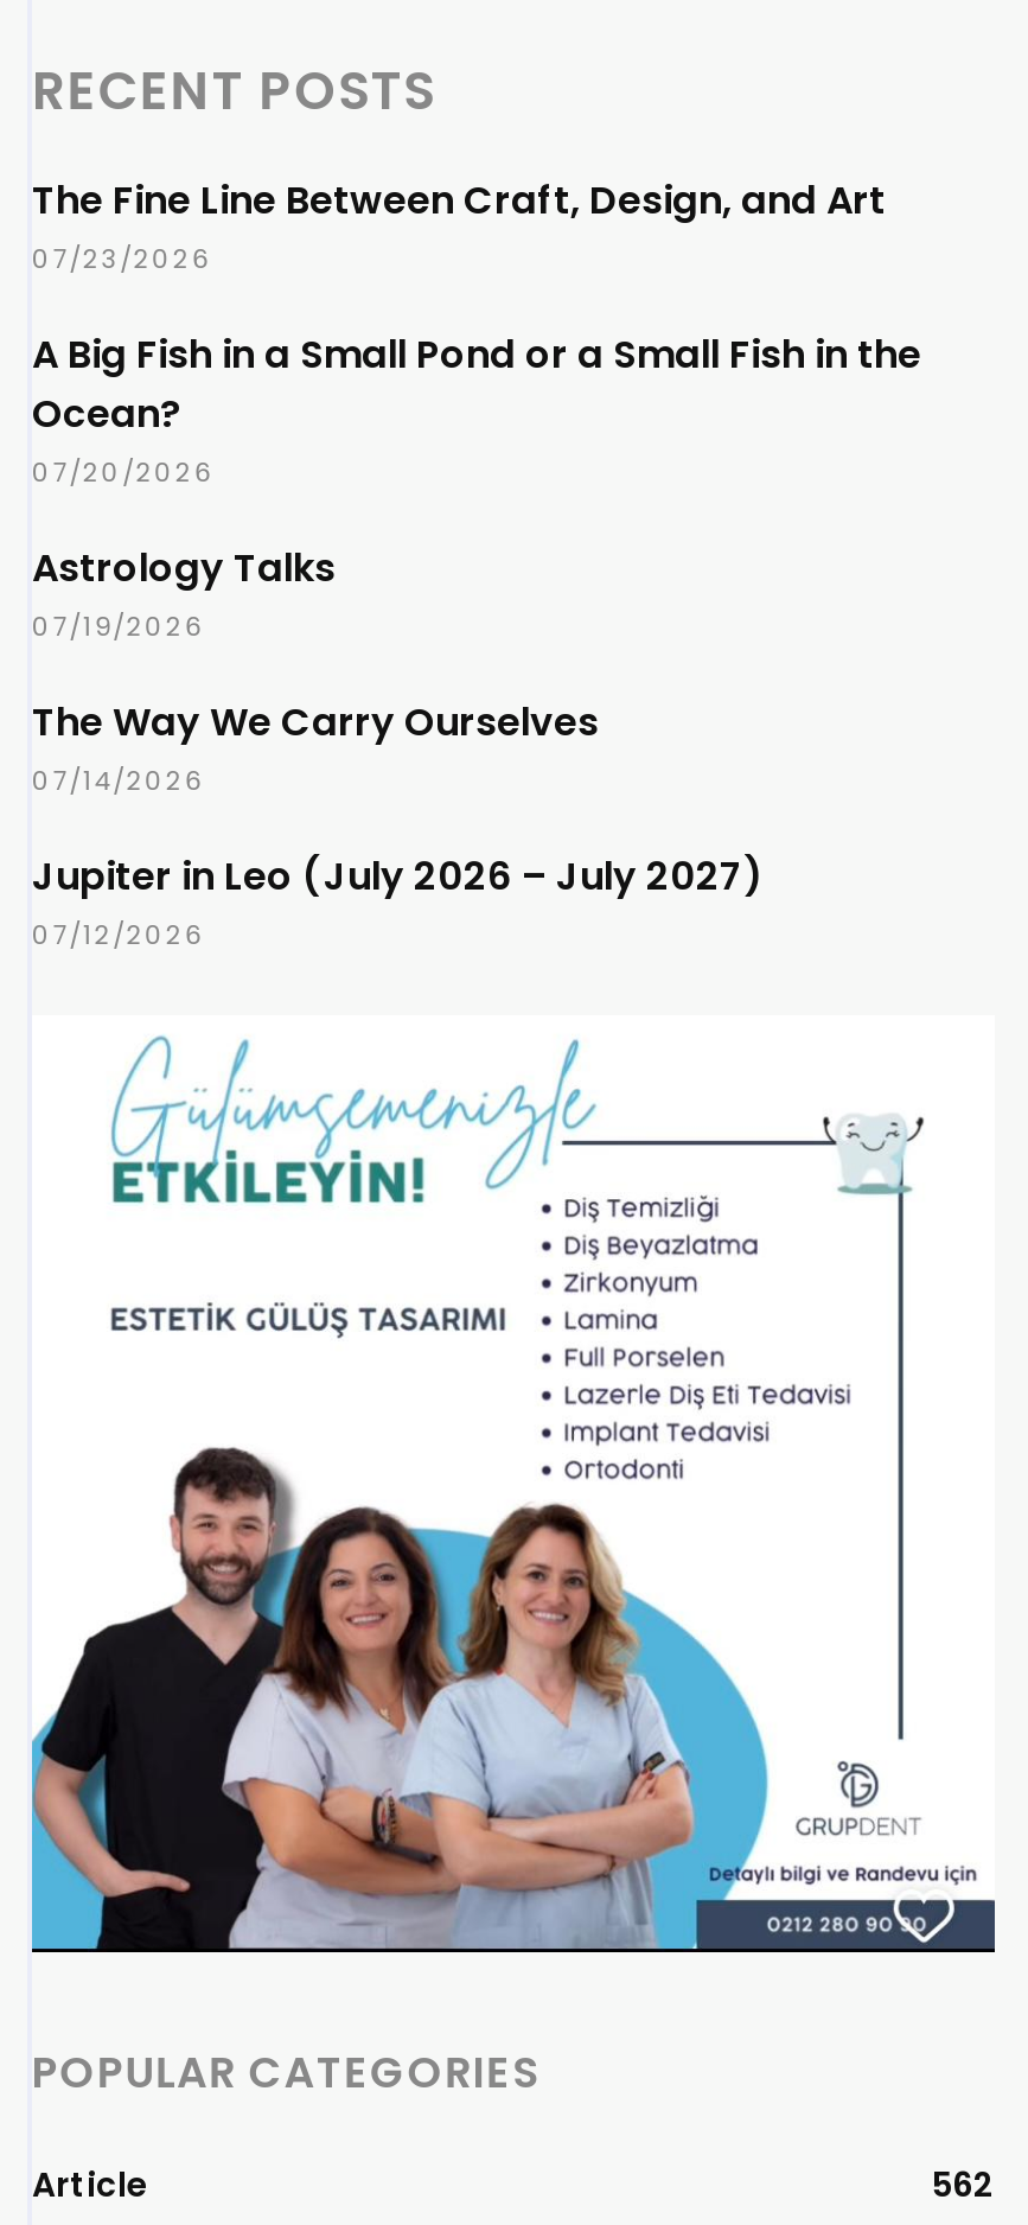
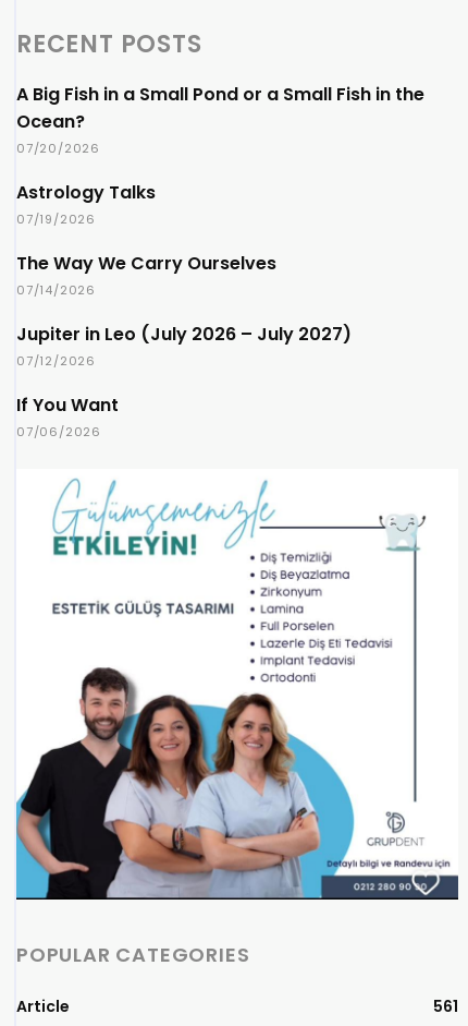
- The Fine Line Between Craft, Design, and Art
- 07/23/2026

moved up: A Big Fish in a Small Pond or a Small Fish in the | Ocean? | 07/20/2026 | ... | Jupiter in Leo (July 2026 – July 2027) | 07/12/2026

+ If You Want
+ 07/06/2026

- 562
+ 561
